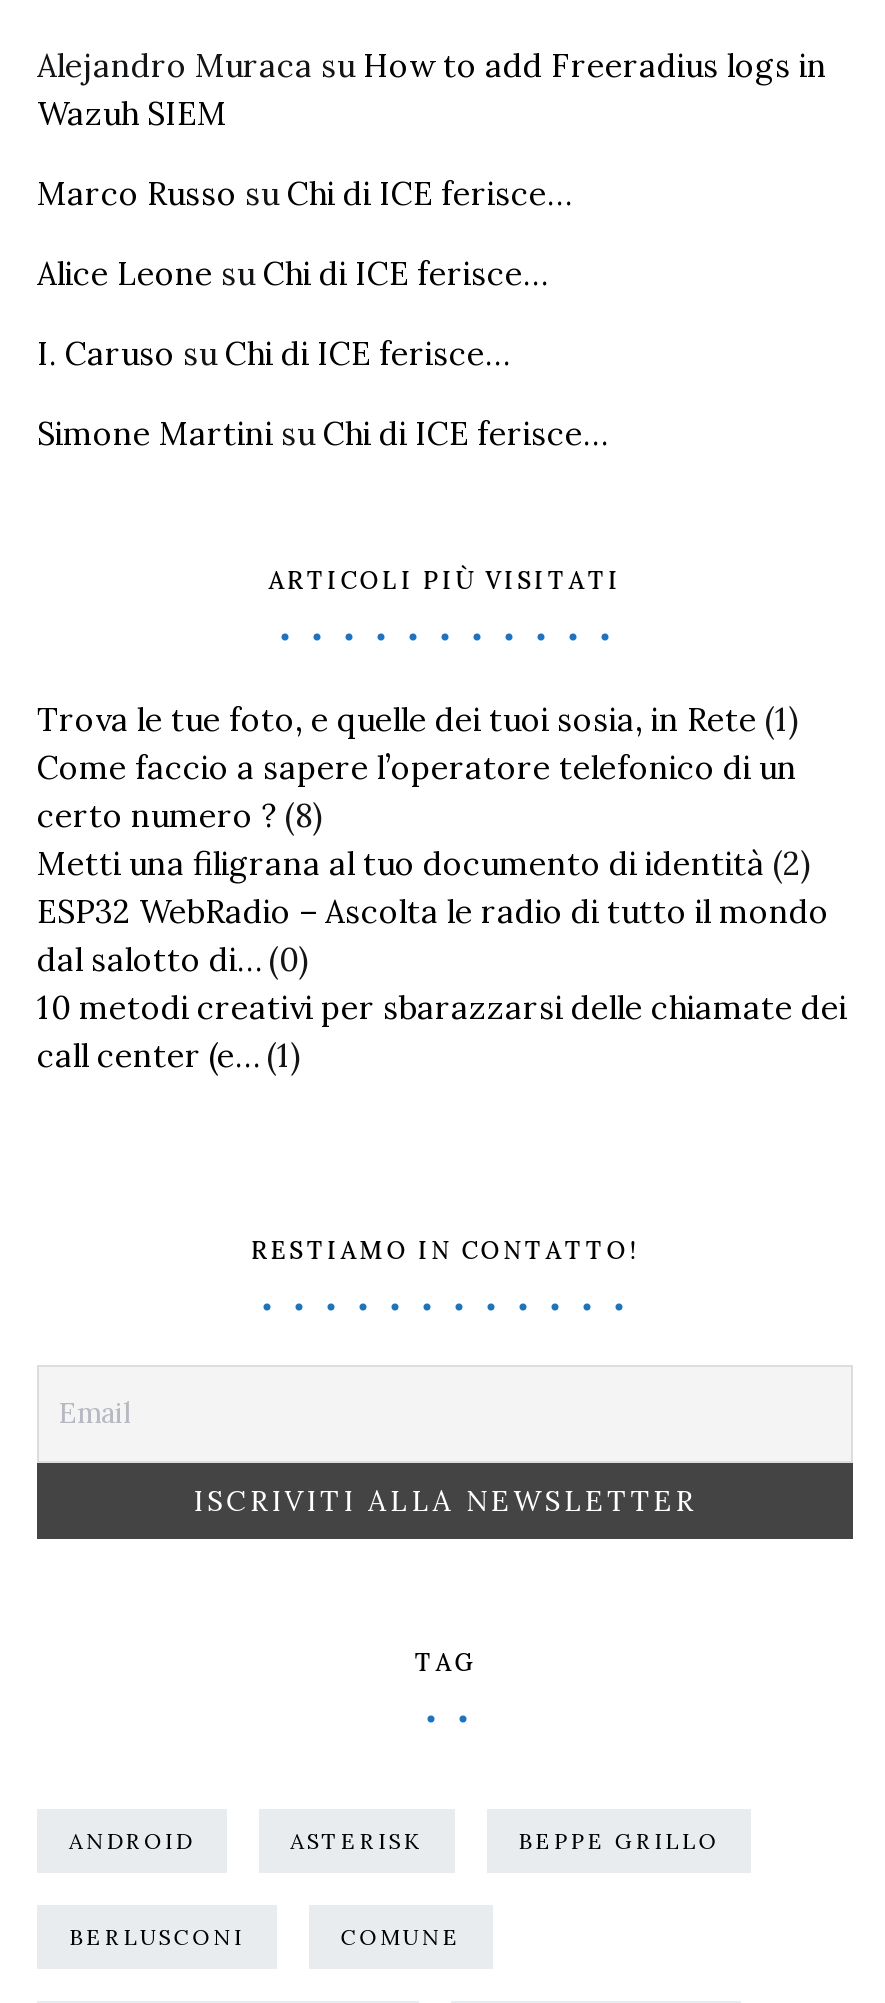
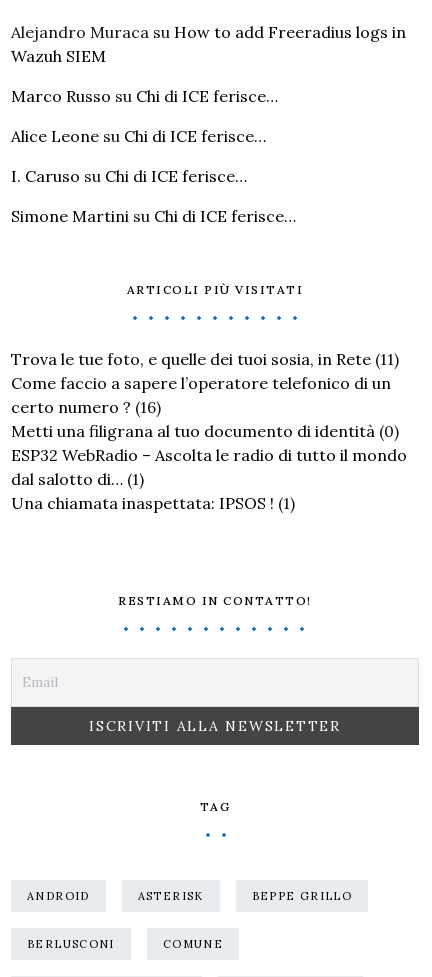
- Trova le tue foto, e quelle dei tuoi sosia, in Rete (1)
+ Trova le tue foto, e quelle dei tuoi sosia, in Rete (11)

- certo numero ? (8)
+ certo numero ? (16)

- Metti una filigrana al tuo documento di identità (2)
+ Metti una filigrana al tuo documento di identità (0)

- dal salotto di… (0)
- 10 metodi creativi per sbarazzarsi delle chiamate dei
- call center (e… (1)
+ dal salotto di… (1)
+ Una chiamata inaspettata: IPSOS ! (1)
